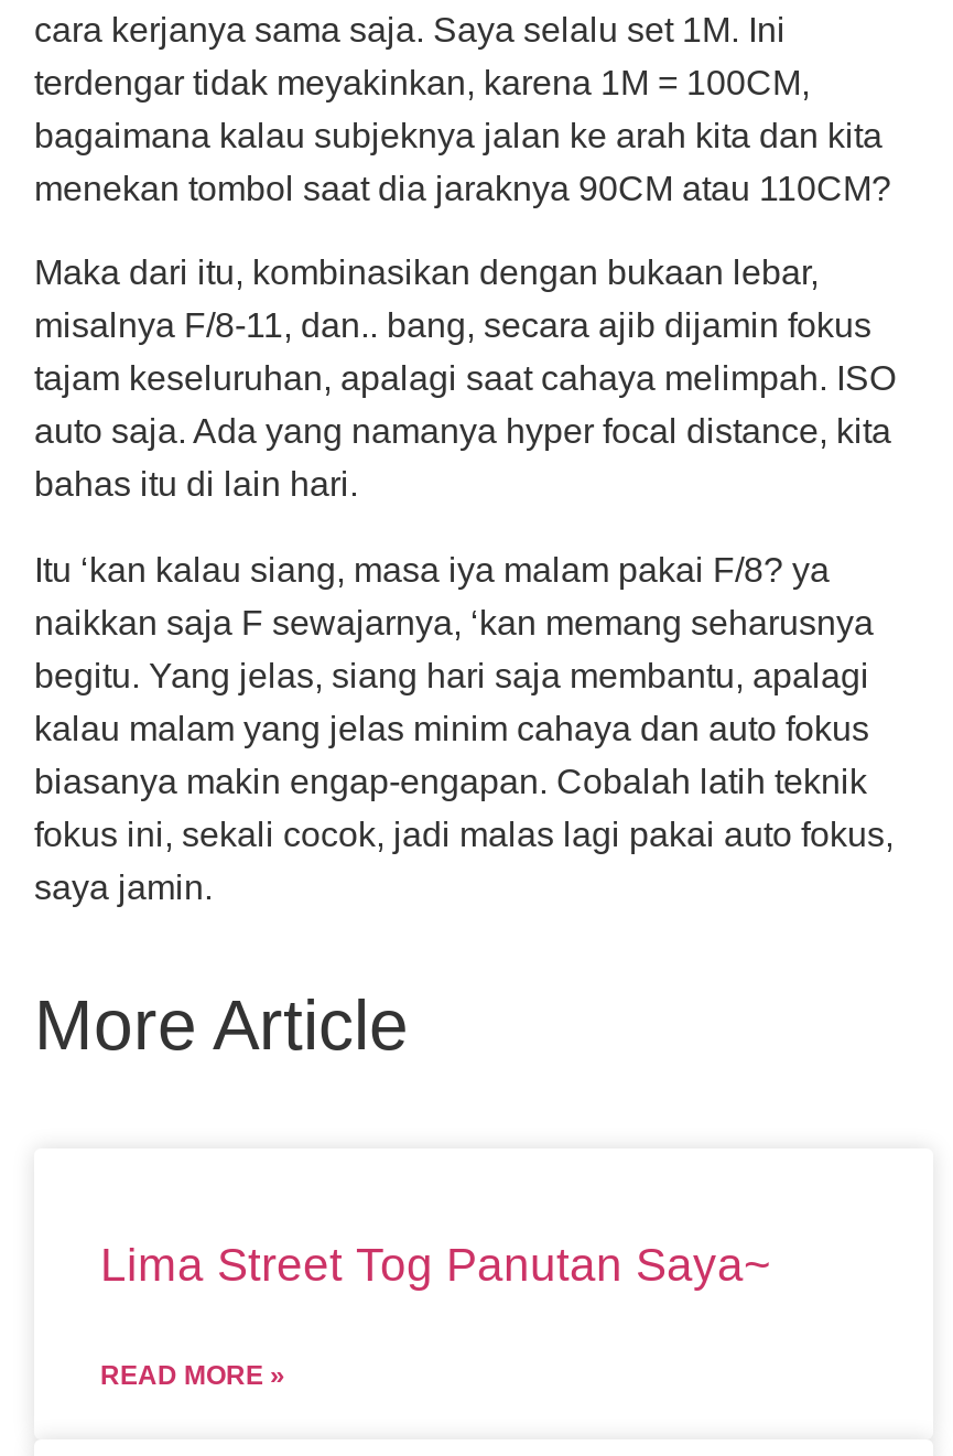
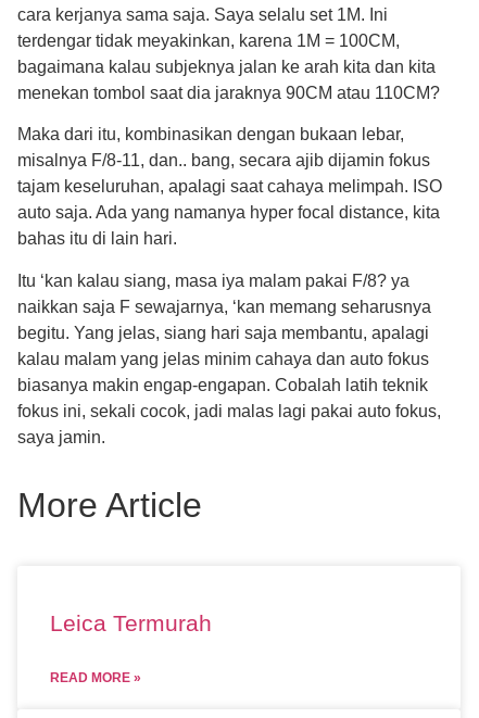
- Lima Street Tog Panutan Saya~
+ Leica Termurah
